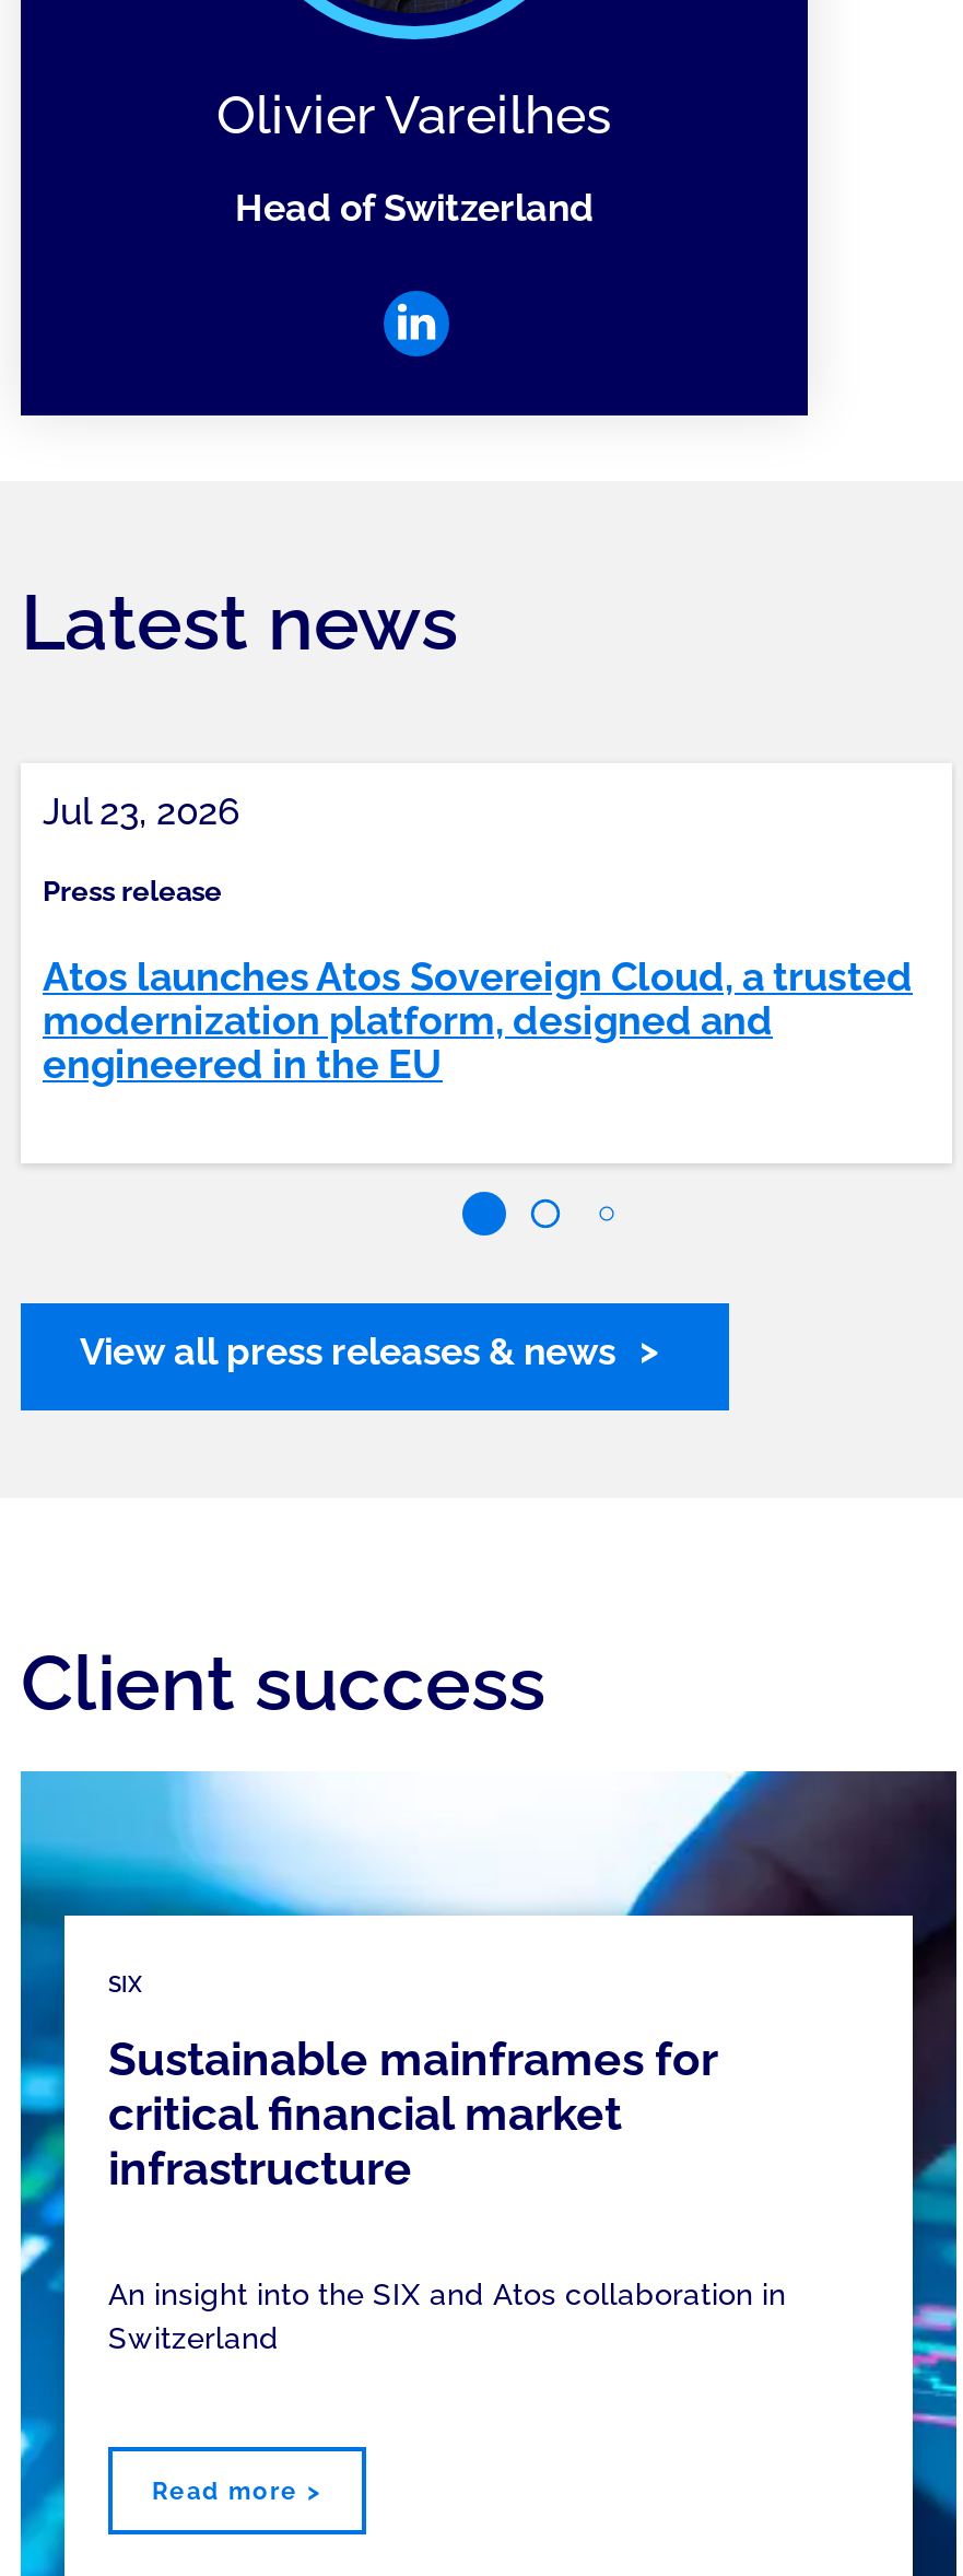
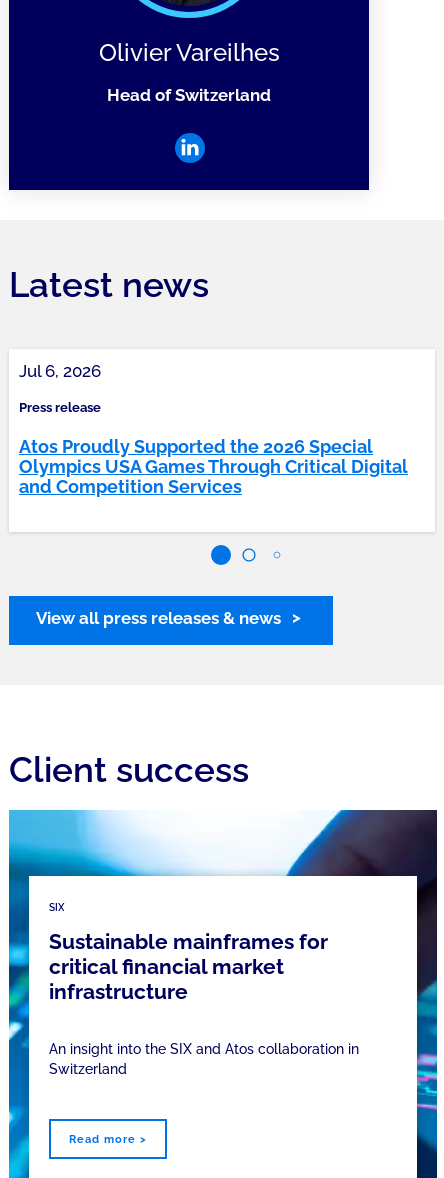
- Jul 23, 2026
+ Jul 6, 2026

- Atos launches Atos Sovereign Cloud, a trusted
- modernization platform, designed and
- engineered in the EU
+ Atos Proudly Supported the 2026 Special
+ Olympics USA Games Through Critical Digital
+ and Competition Services
